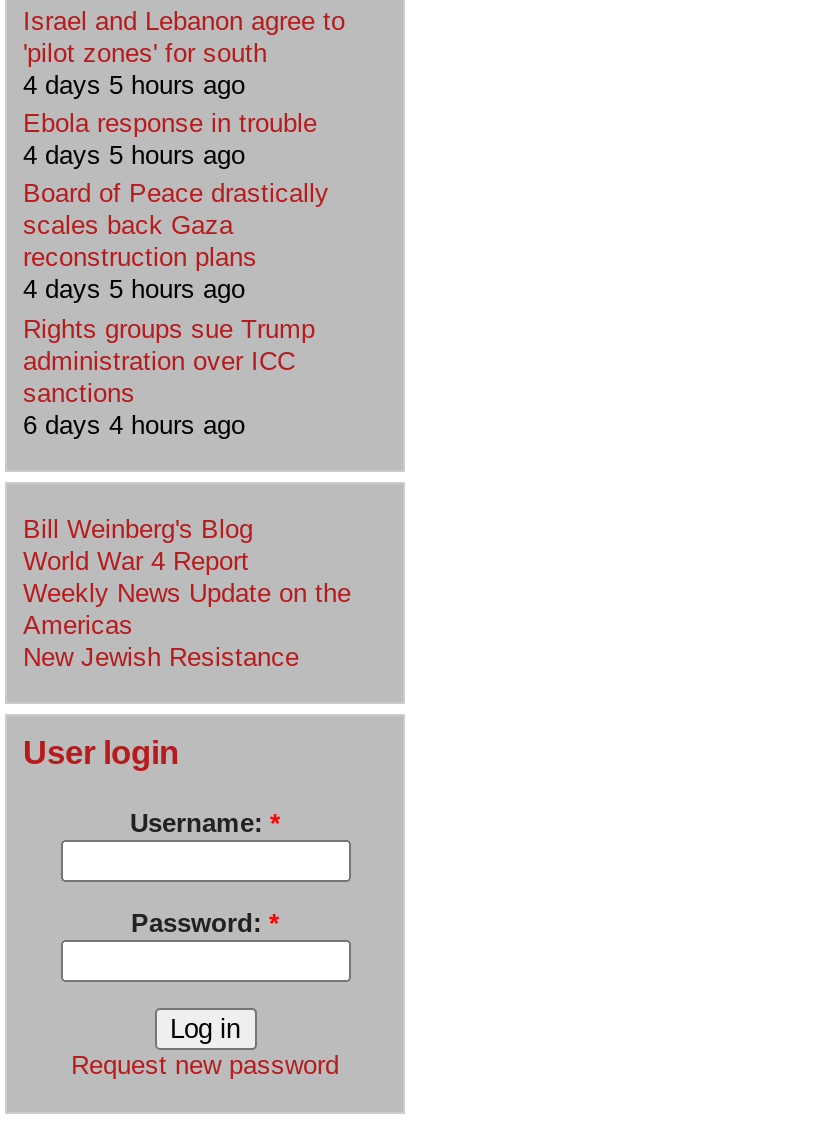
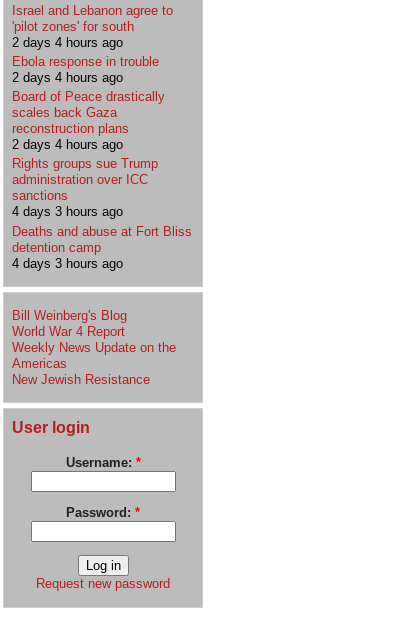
- 4 days 5 hours ago
+ 2 days 4 hours ago

- 4 days 5 hours ago
+ 2 days 4 hours ago

- 4 days 5 hours ago
+ 2 days 4 hours ago

- 6 days 4 hours ago
+ 4 days 3 hours ago
+ Deaths and abuse at Fort Bliss
+ detention camp
+ 4 days 3 hours ago
